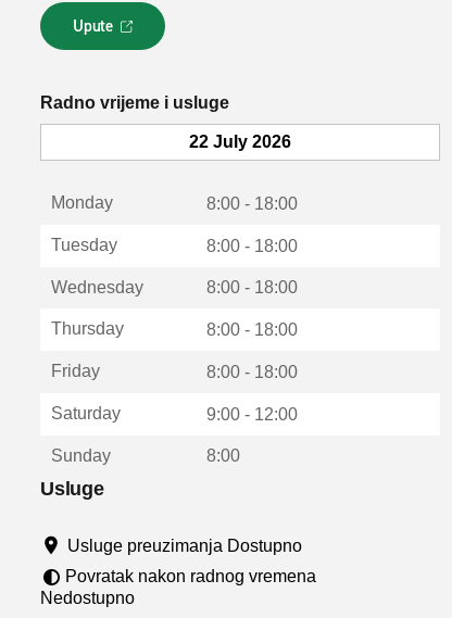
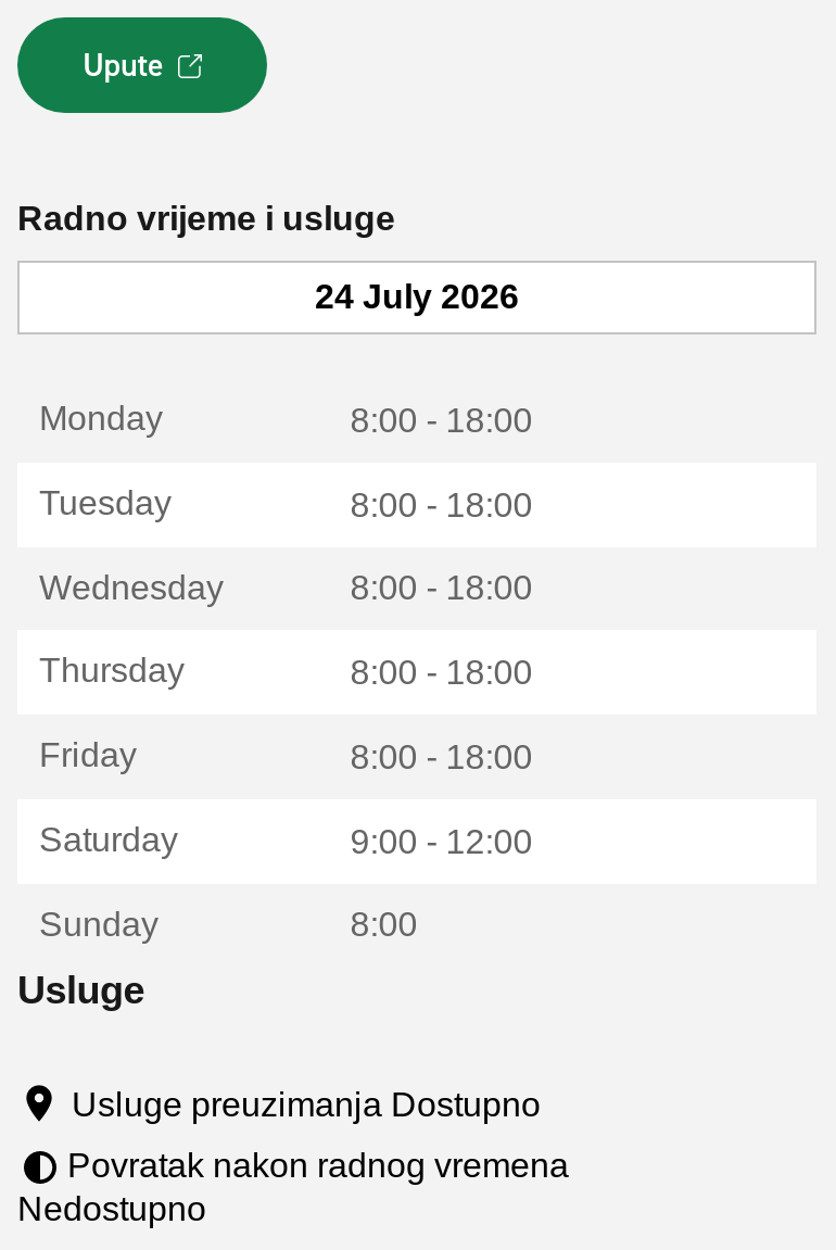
- 22 July 2026
+ 24 July 2026
